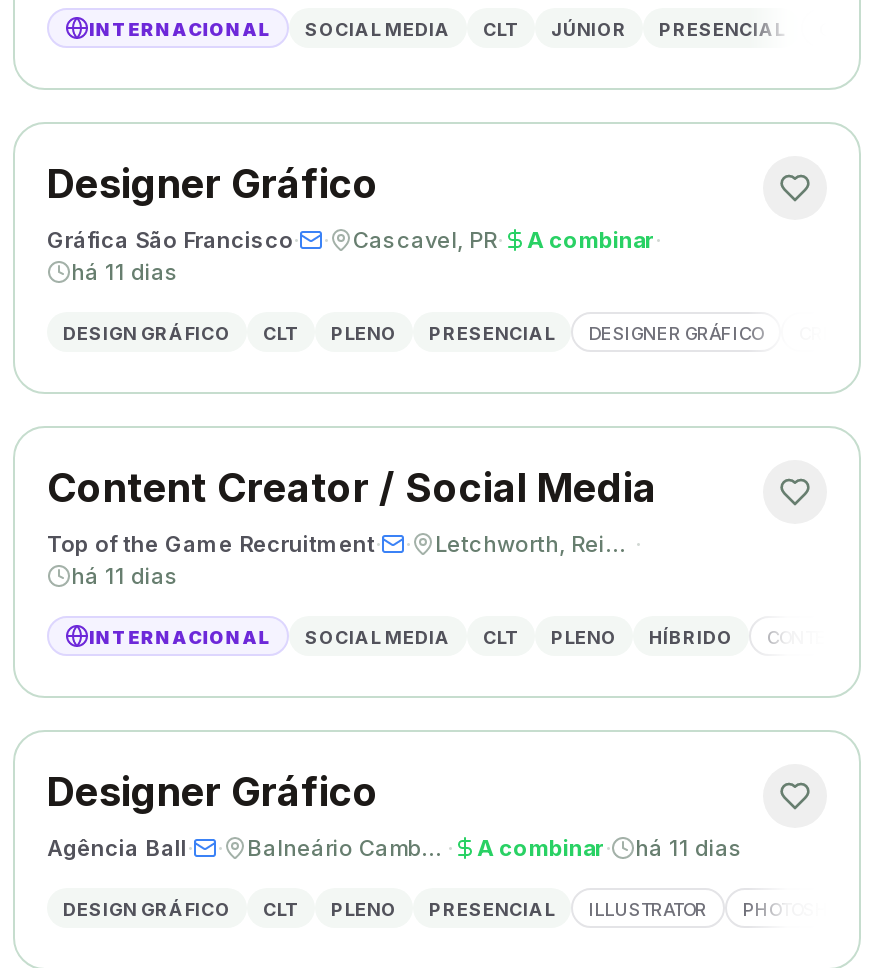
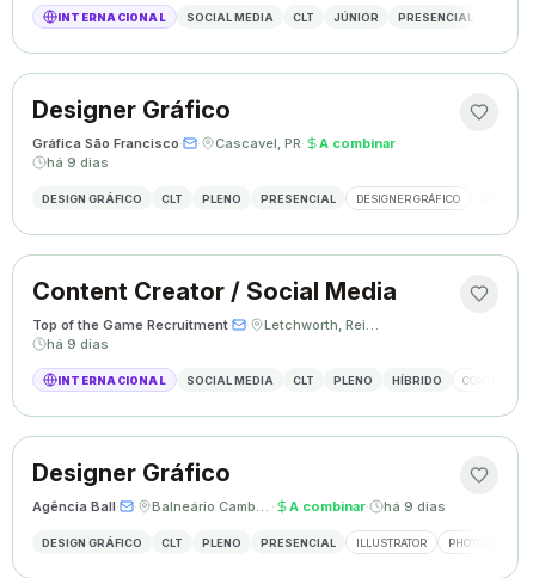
- há 11 dias
+ há 9 dias

- há 11 dias
+ há 9 dias

- há 11 dias
+ há 9 dias
